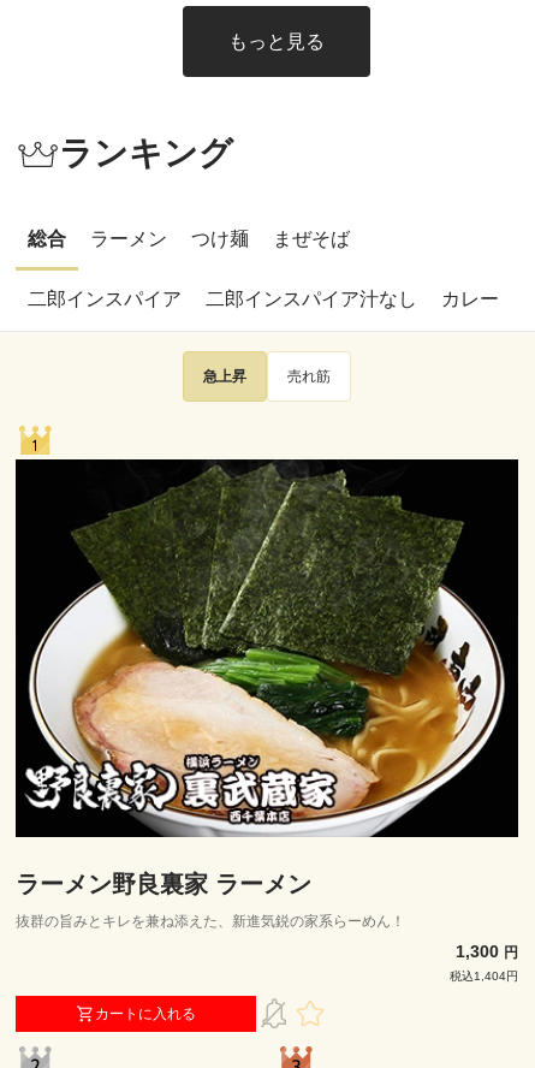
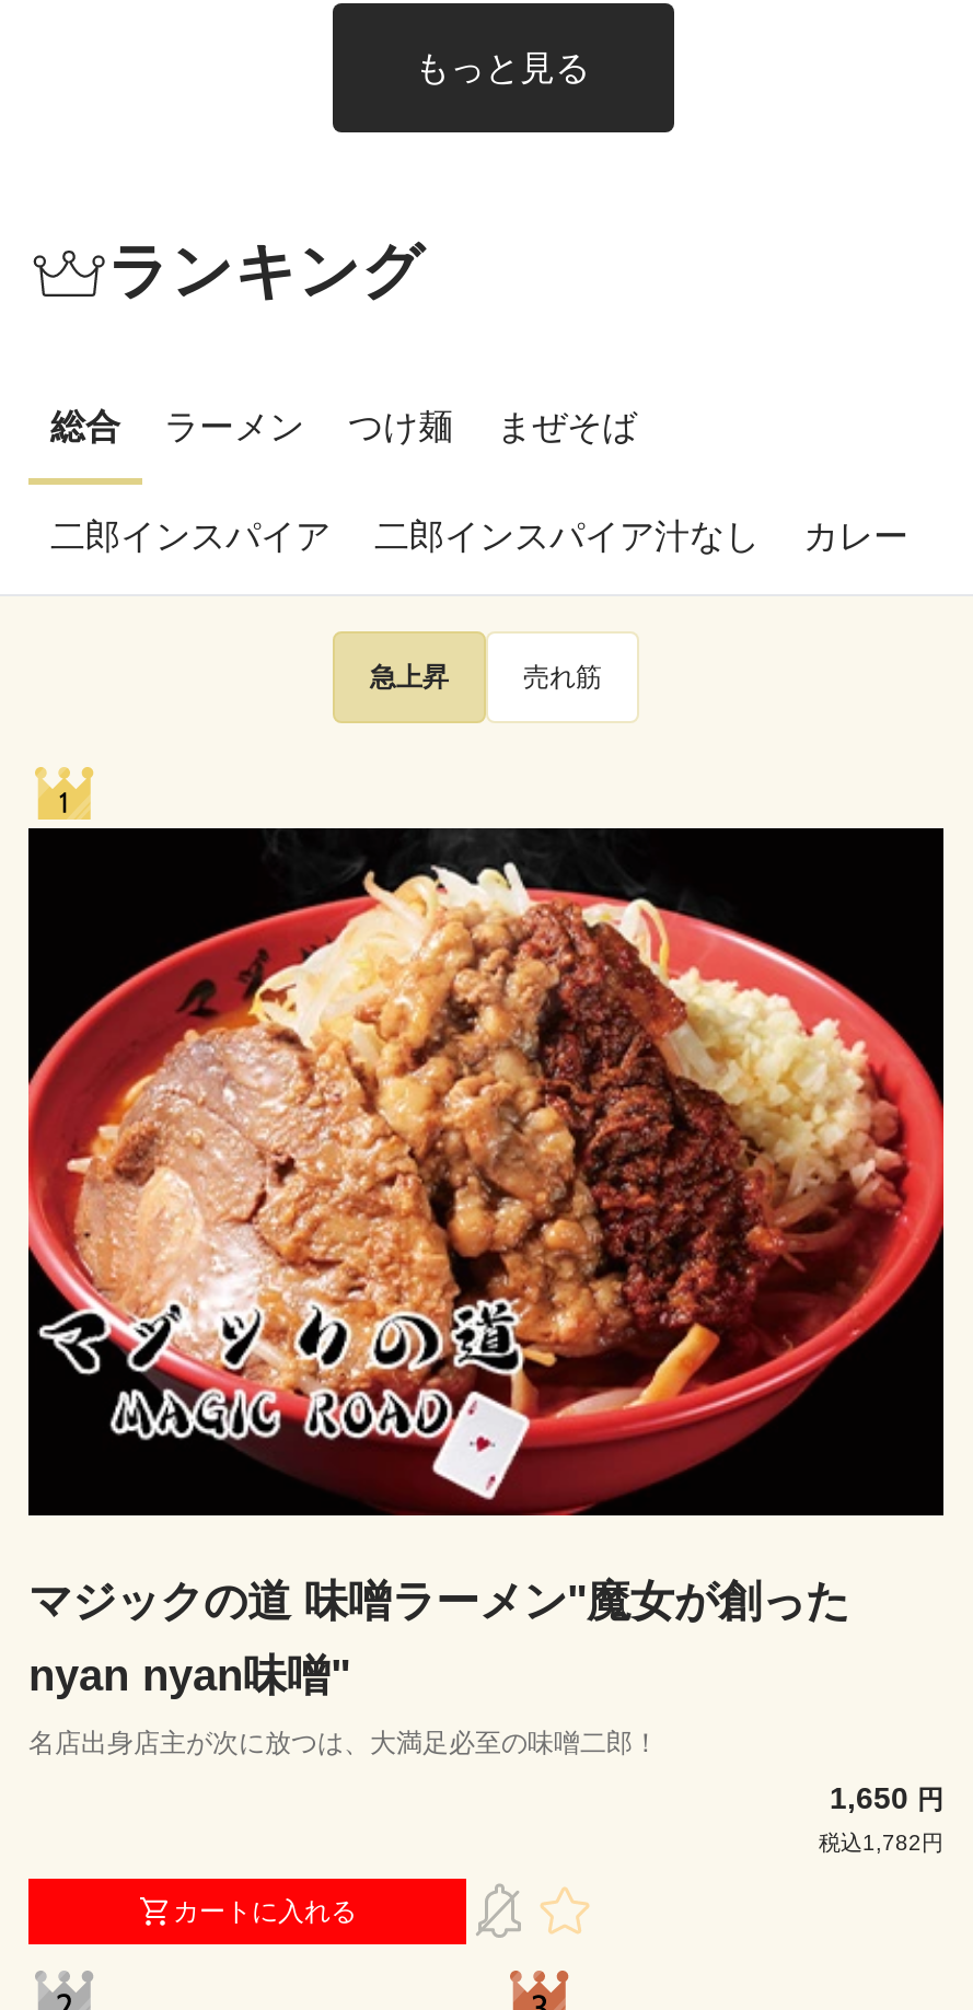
- [image]
+ [image]

- ラーメン野良裏家 ラーメン
- 抜群の旨みとキレを兼ね添えた、新進気鋭の家系らーめん！
- 1,300円
- 税込1,404円
+ マジックの道 味噌ラーメン"魔女が創った
+ nyan nyan味噌"
+ 名店出身店主が次に放つは、大満足必至の味噌二郎！
+ 1,650円
+ 税込1,782円
